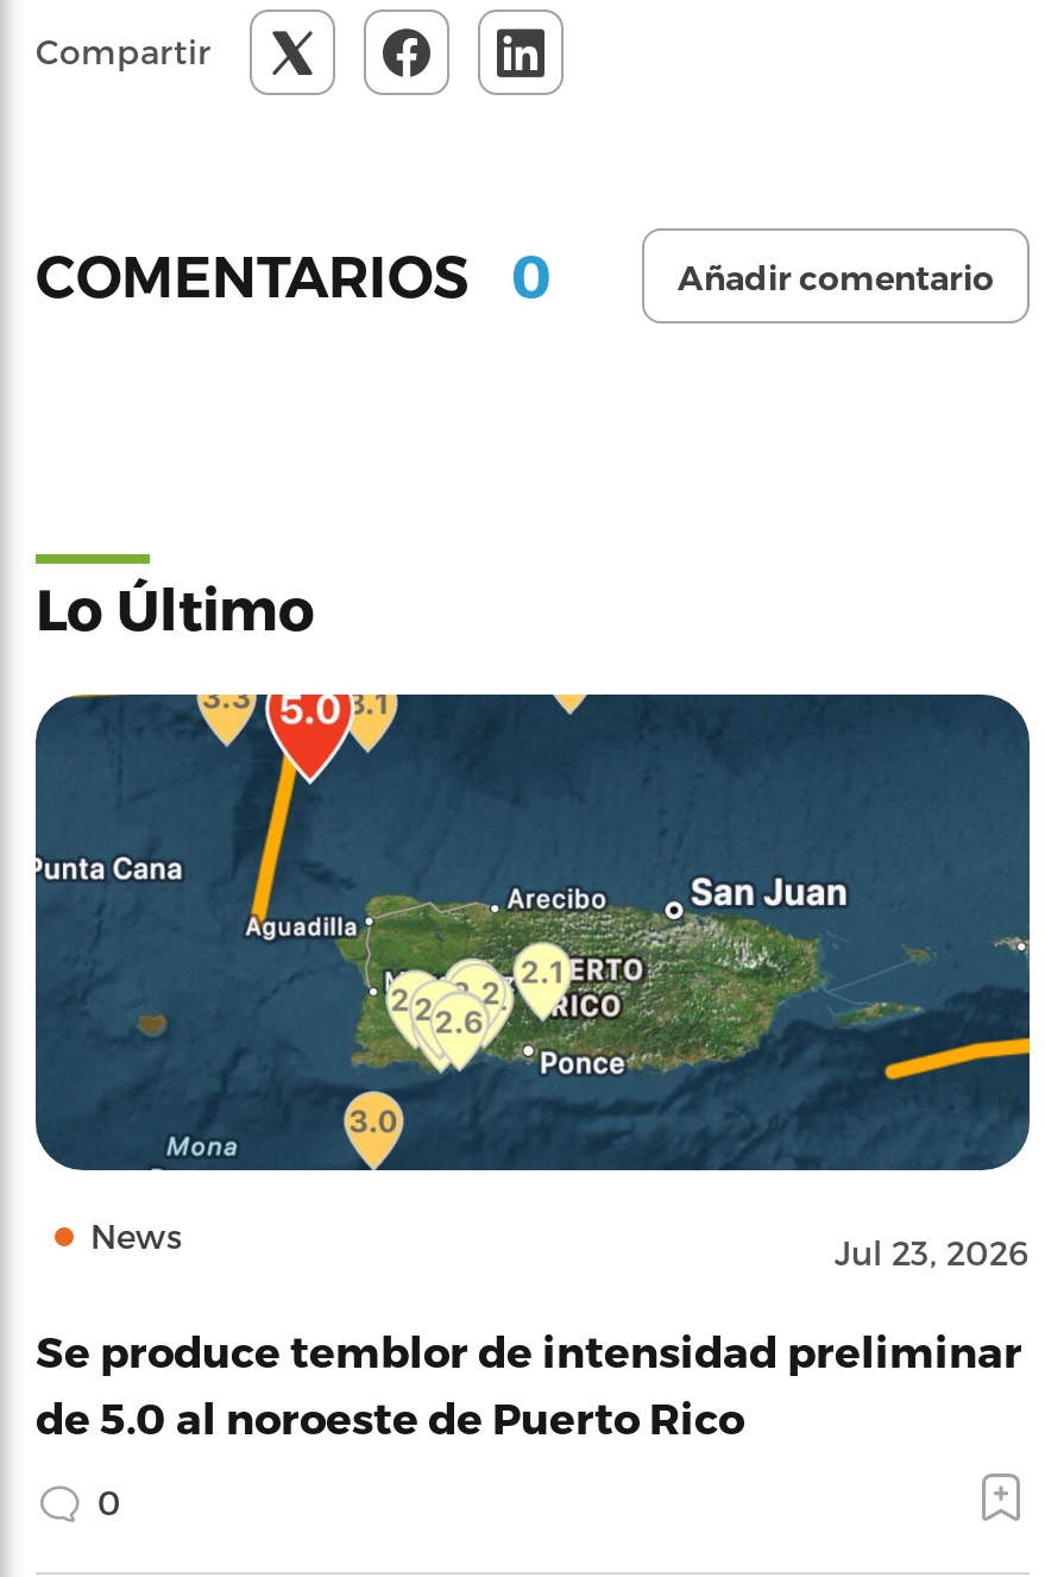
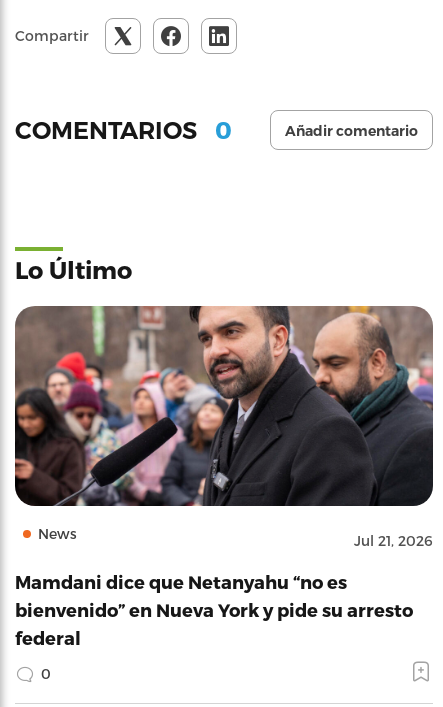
- [image]
- Jul 23, 2026
+ [image]
+ Jul 21, 2026

- Se produce temblor de intensidad preliminar
- de 5.0 al noroeste de Puerto Rico
+ Mamdani dice que Netanyahu “no es
+ bienvenido” en Nueva York y pide su arresto
+ federal
